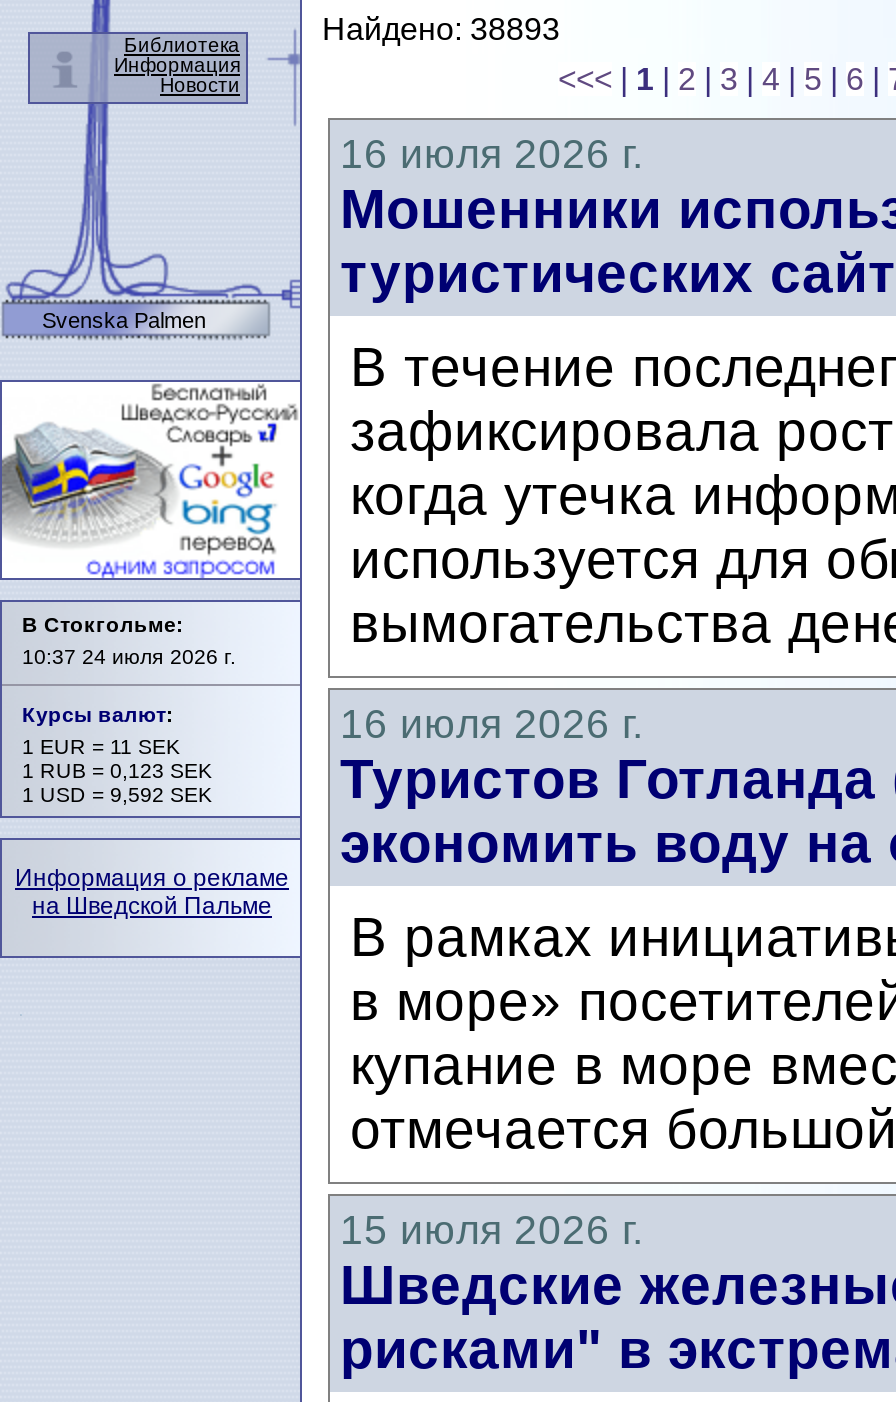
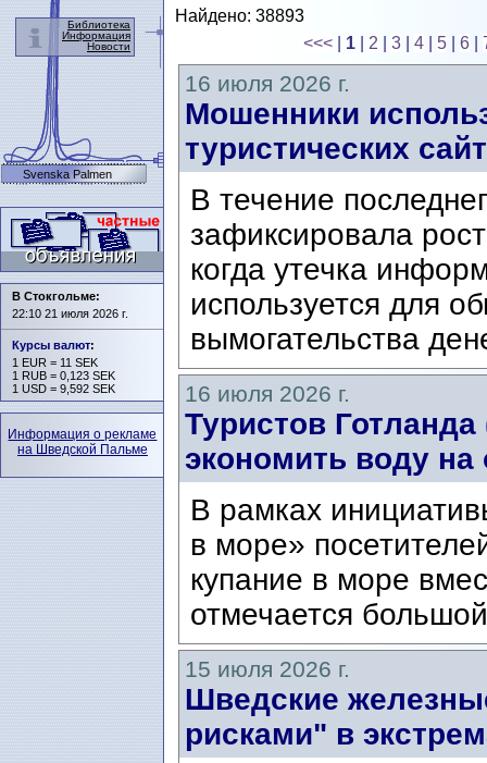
- [image]
- 10:37 24 июля 2026 г.
+ [image]
+ 22:10 21 июля 2026 г.

moved up: В Стокгольме:

moved up: Курсы валют: | 1 EUR = 11 SEK | 1 RUB = 0,123 SEK | 1 USD = 9,592 SEK | Информация о рекламе | на Шведской Пальме
